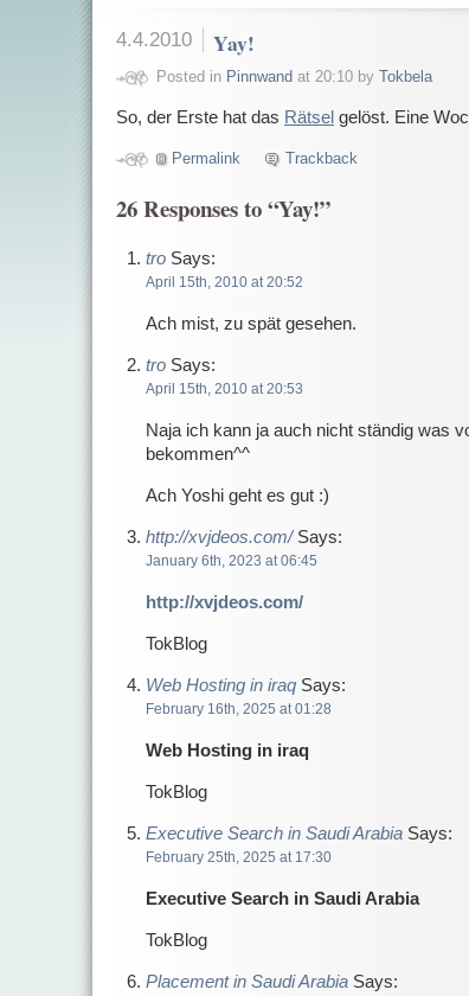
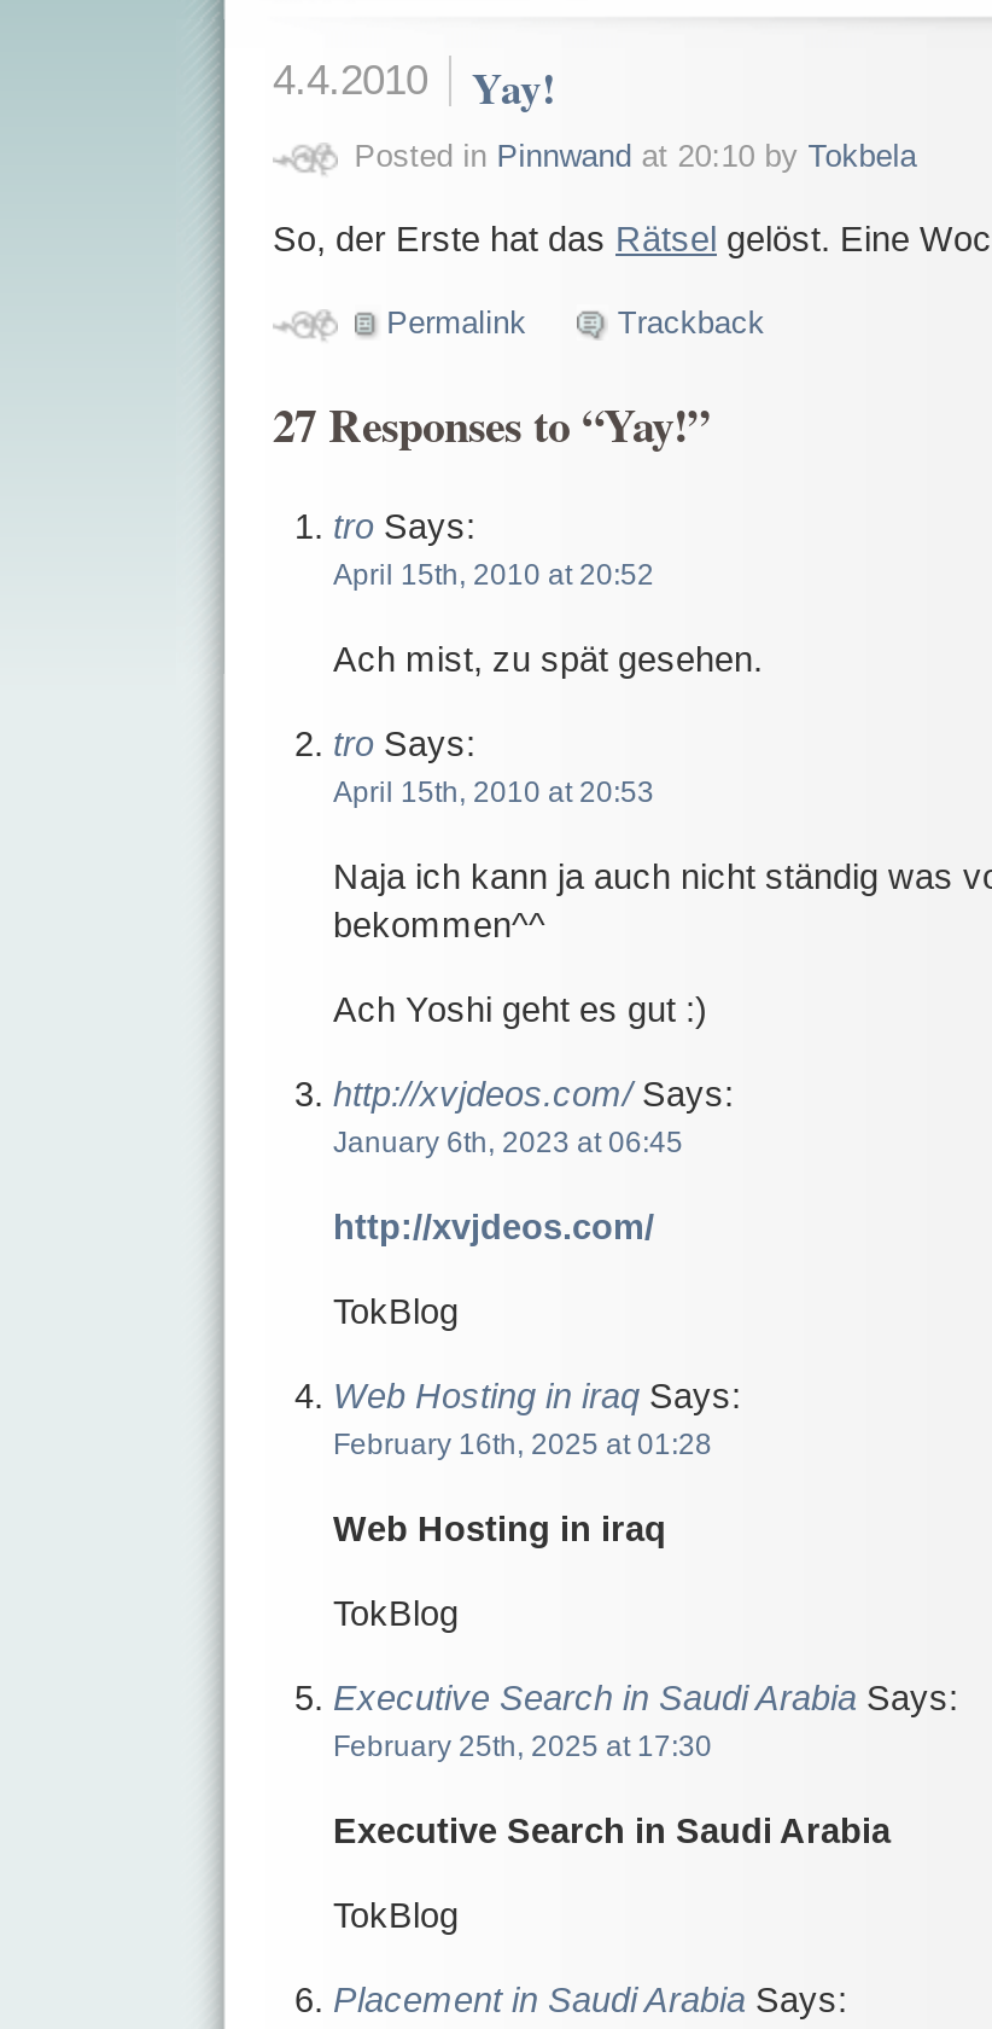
- 26 Responses to “Yay!”
+ 27 Responses to “Yay!”
